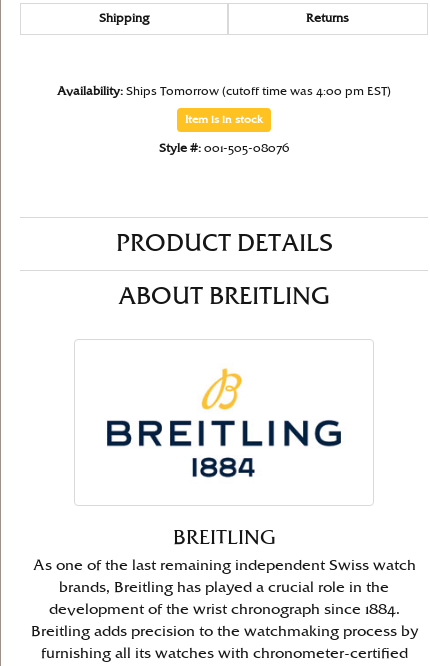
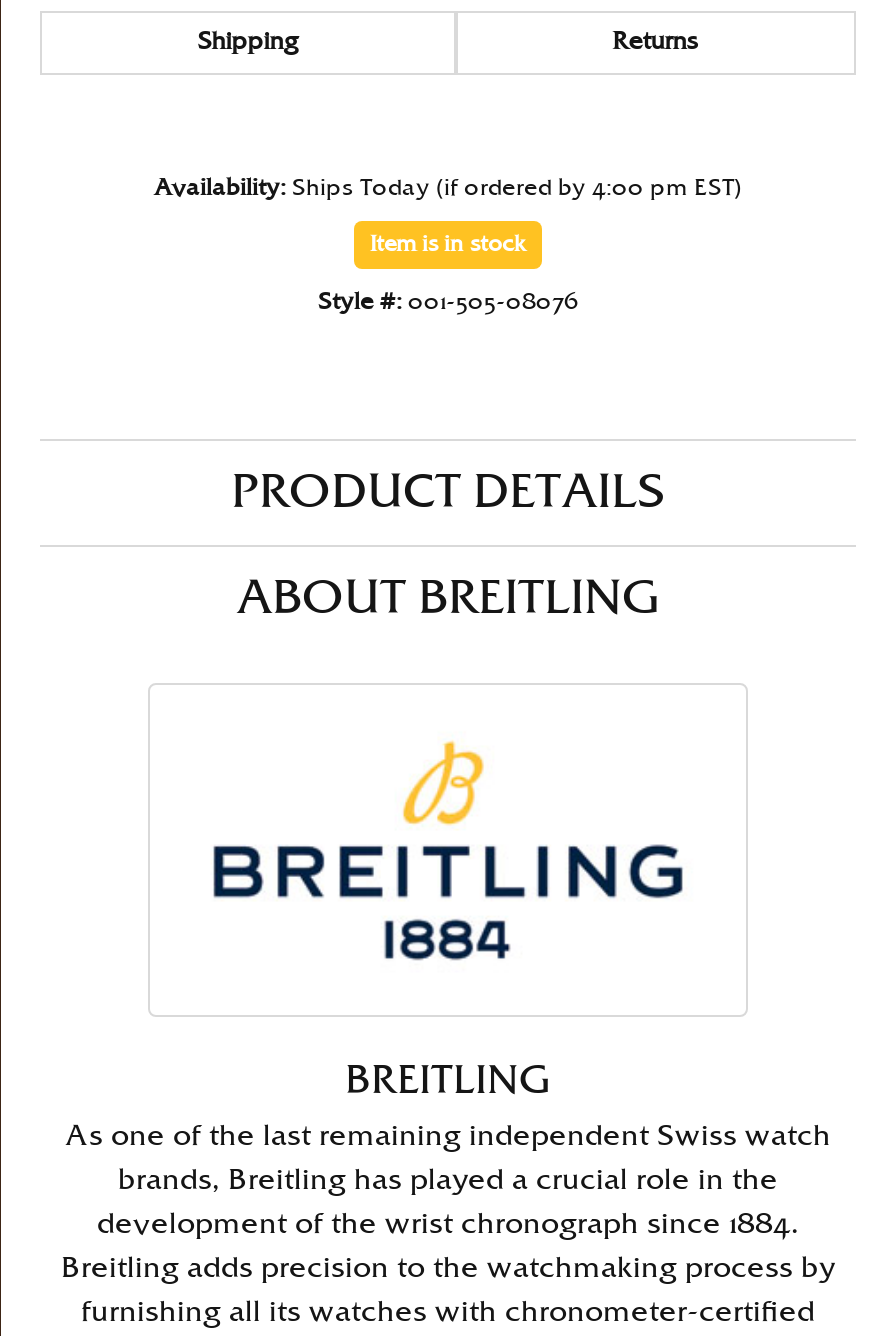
- Availability: Ships Tomorrow (cutoff time was 4:00 pm EST)
+ Availability: Ships Today (if ordered by 4:00 pm EST)
